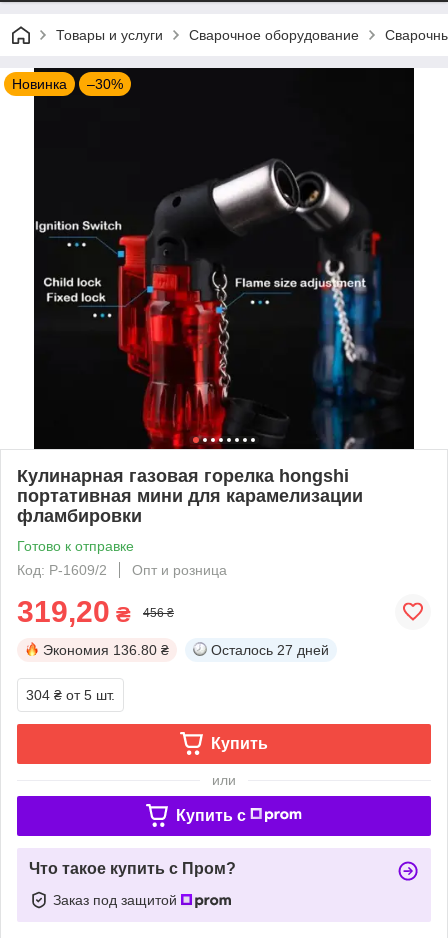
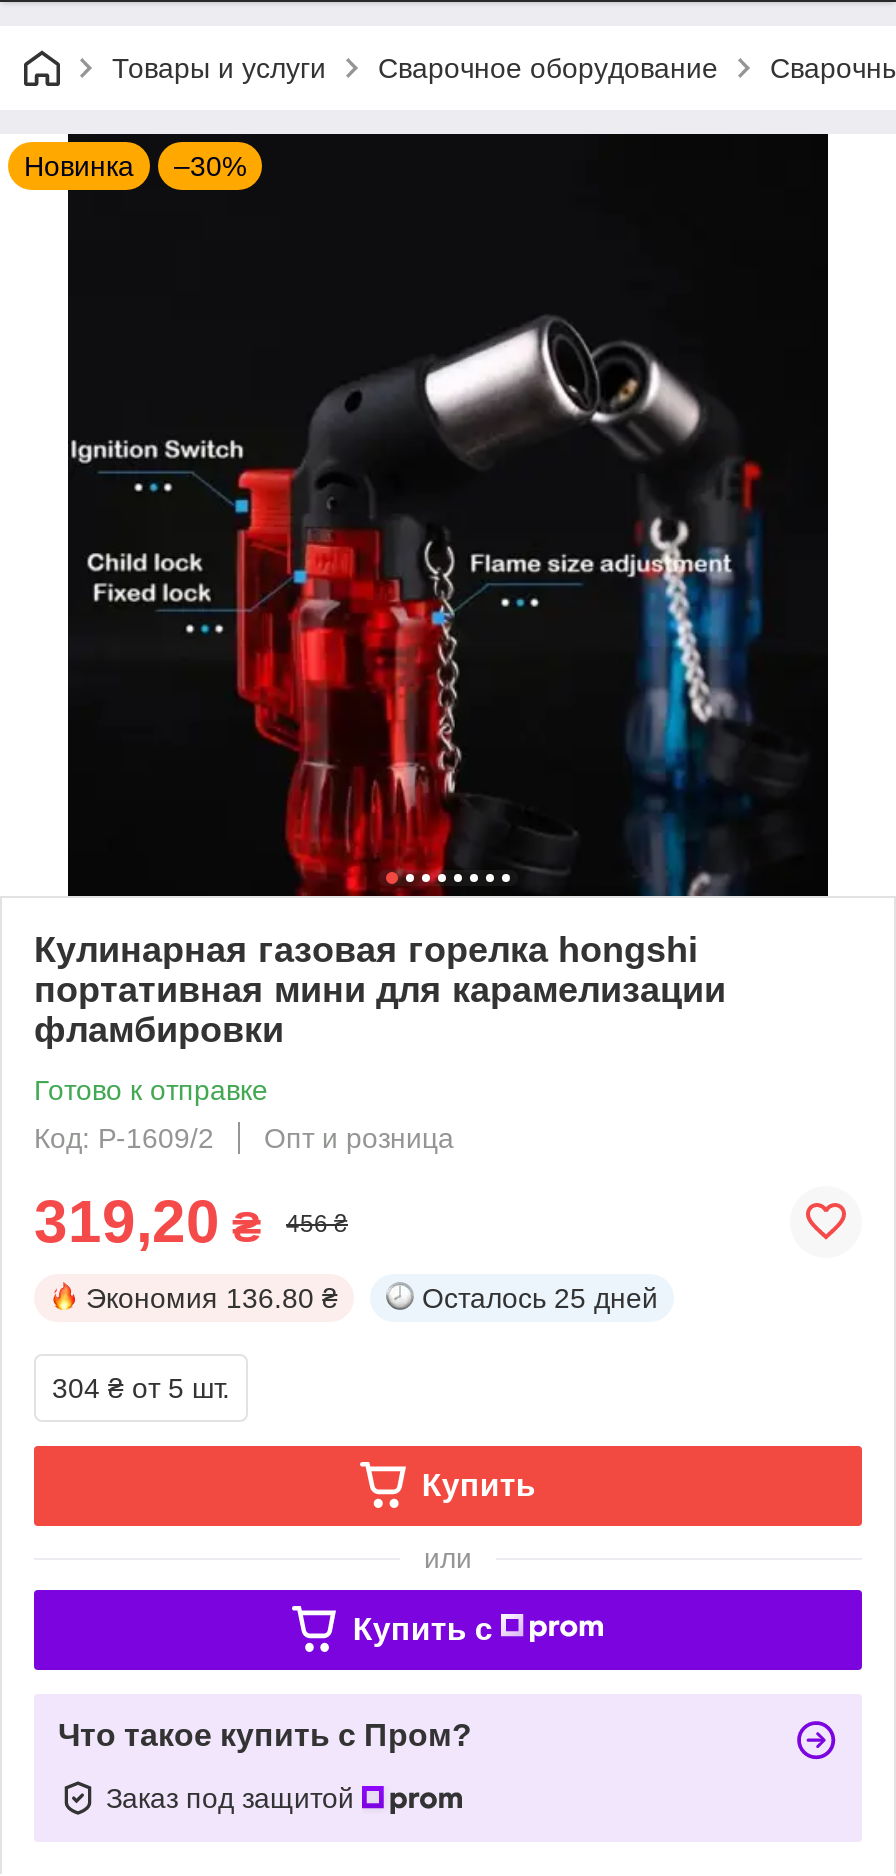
- Осталось 27 дней
+ Осталось 25 дней
